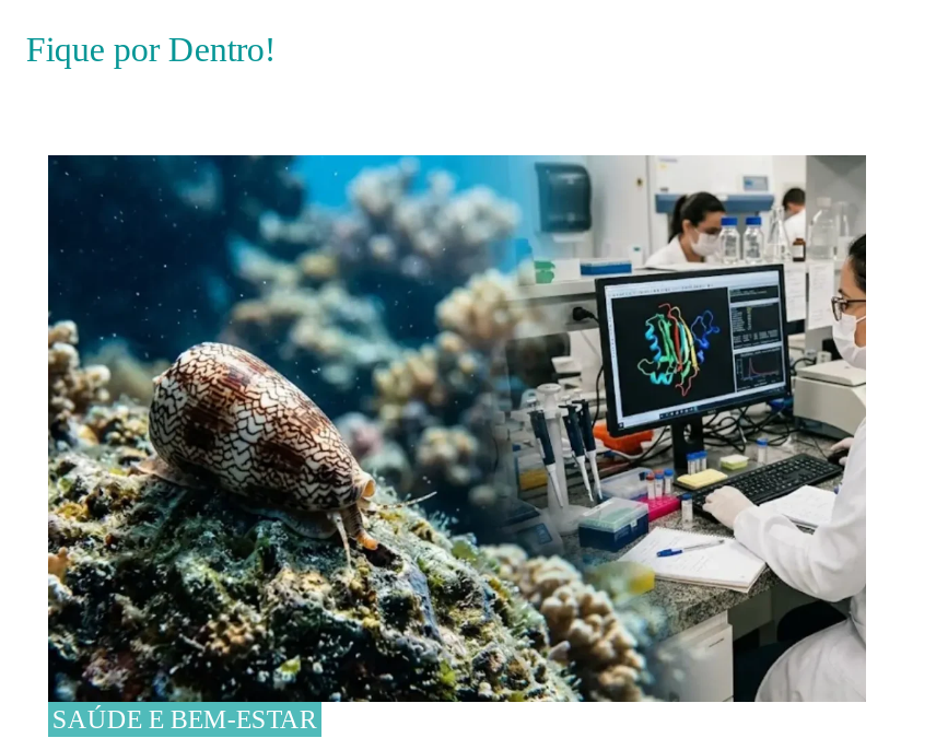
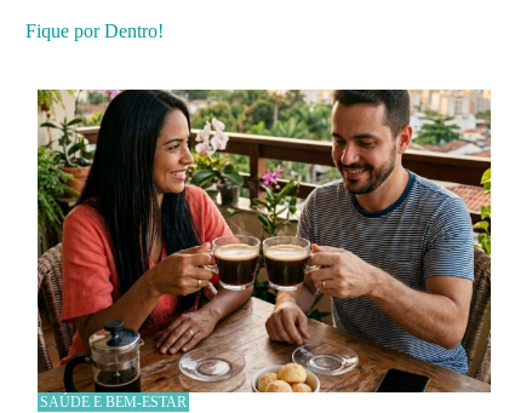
- [image]
+ [image]
